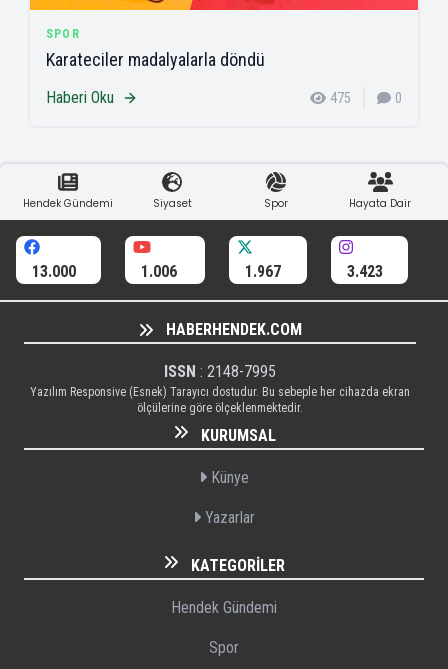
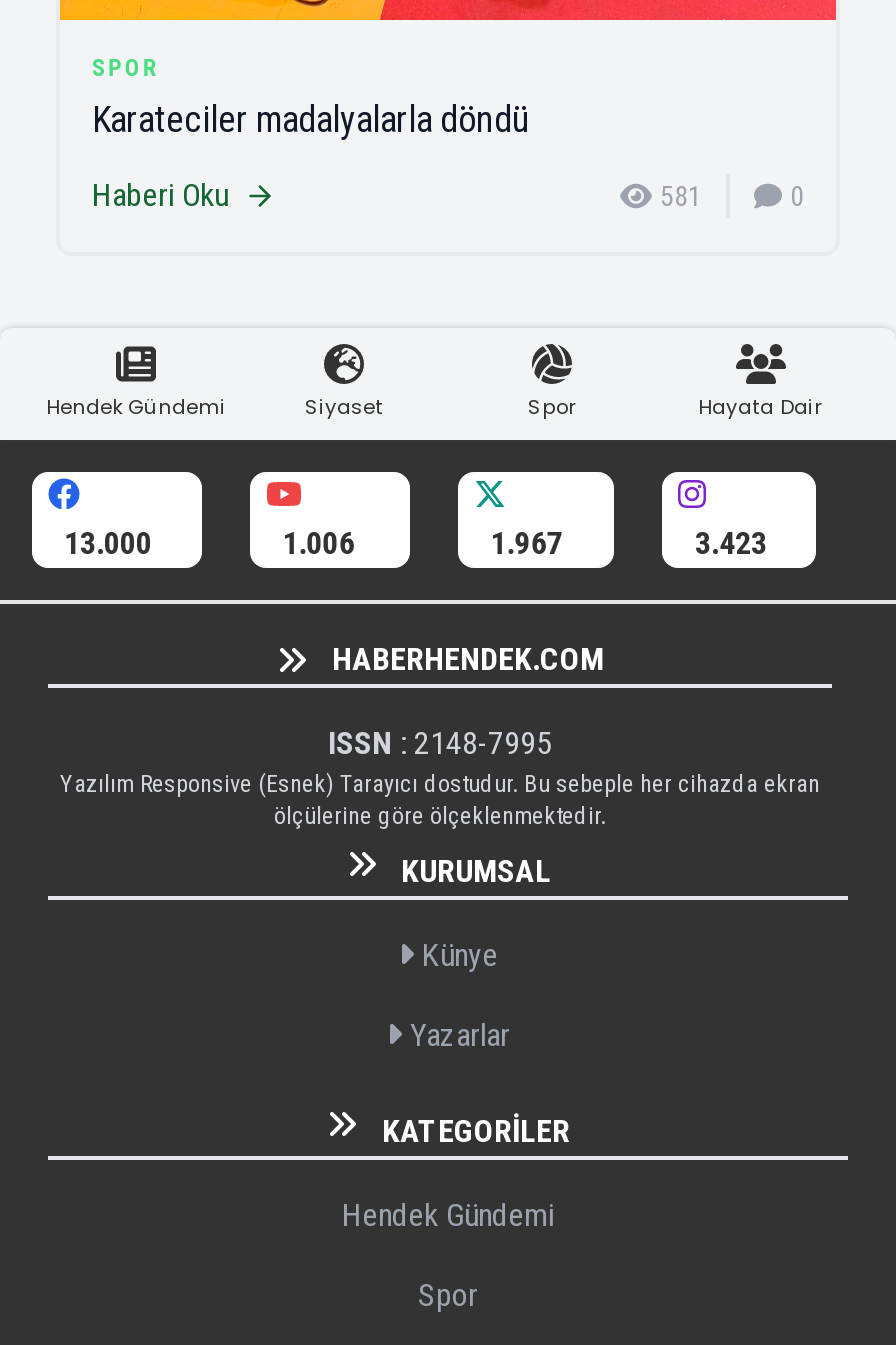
- 475
+ 581
